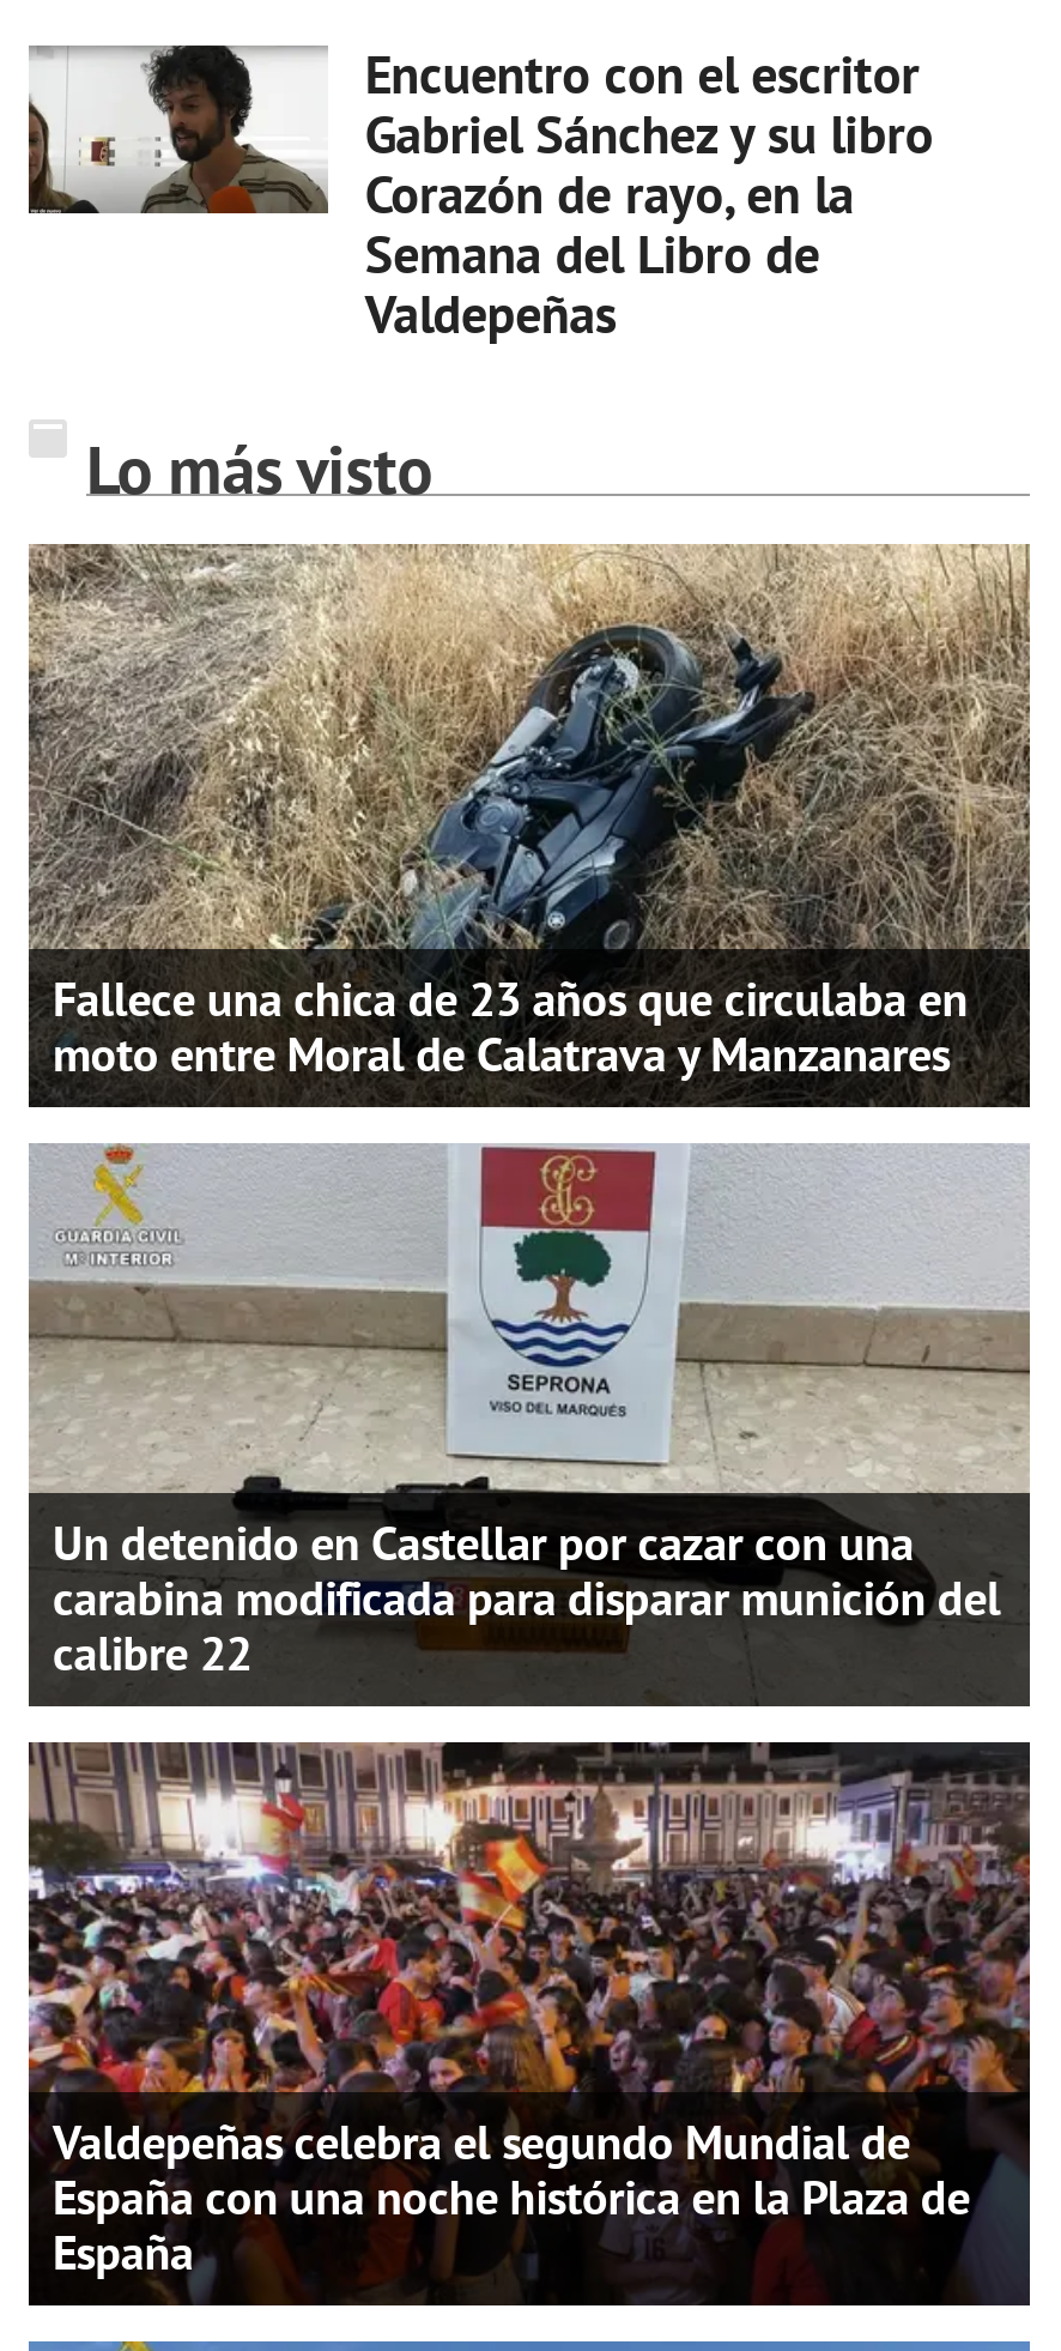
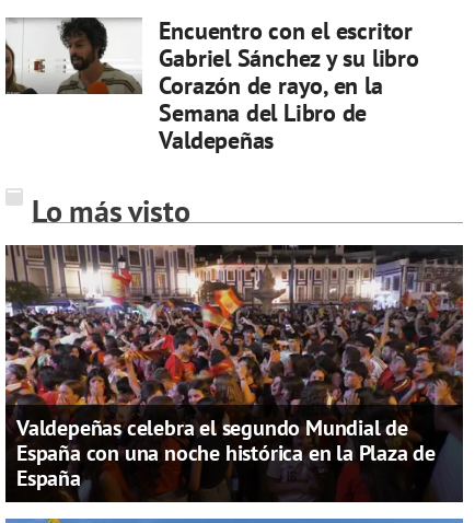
- [image]
- Fallece una chica de 23 años que circulaba en
- moto entre Moral de Calatrava y Manzanares

- [image]
- Un detenido en Castellar por cazar con una
- carabina modificada para disparar munición del
- calibre 22
